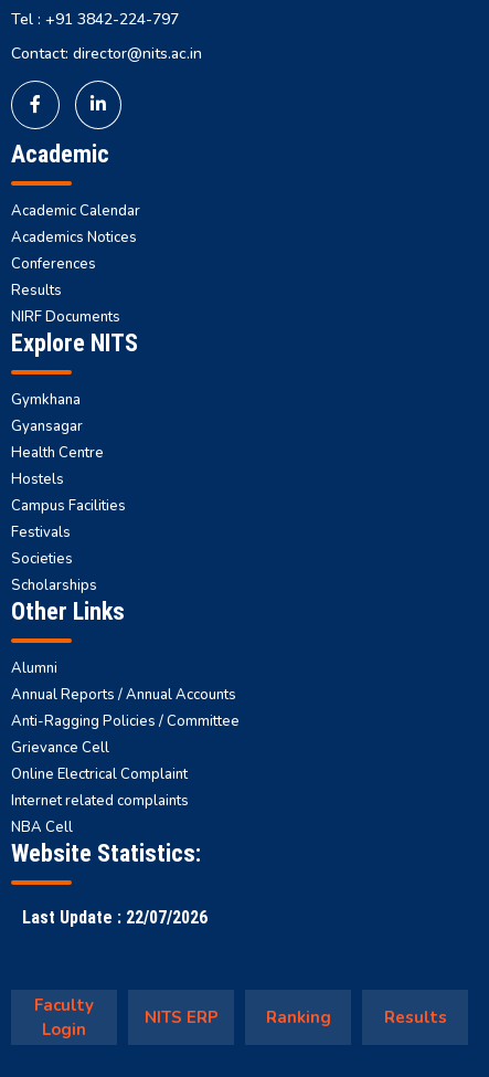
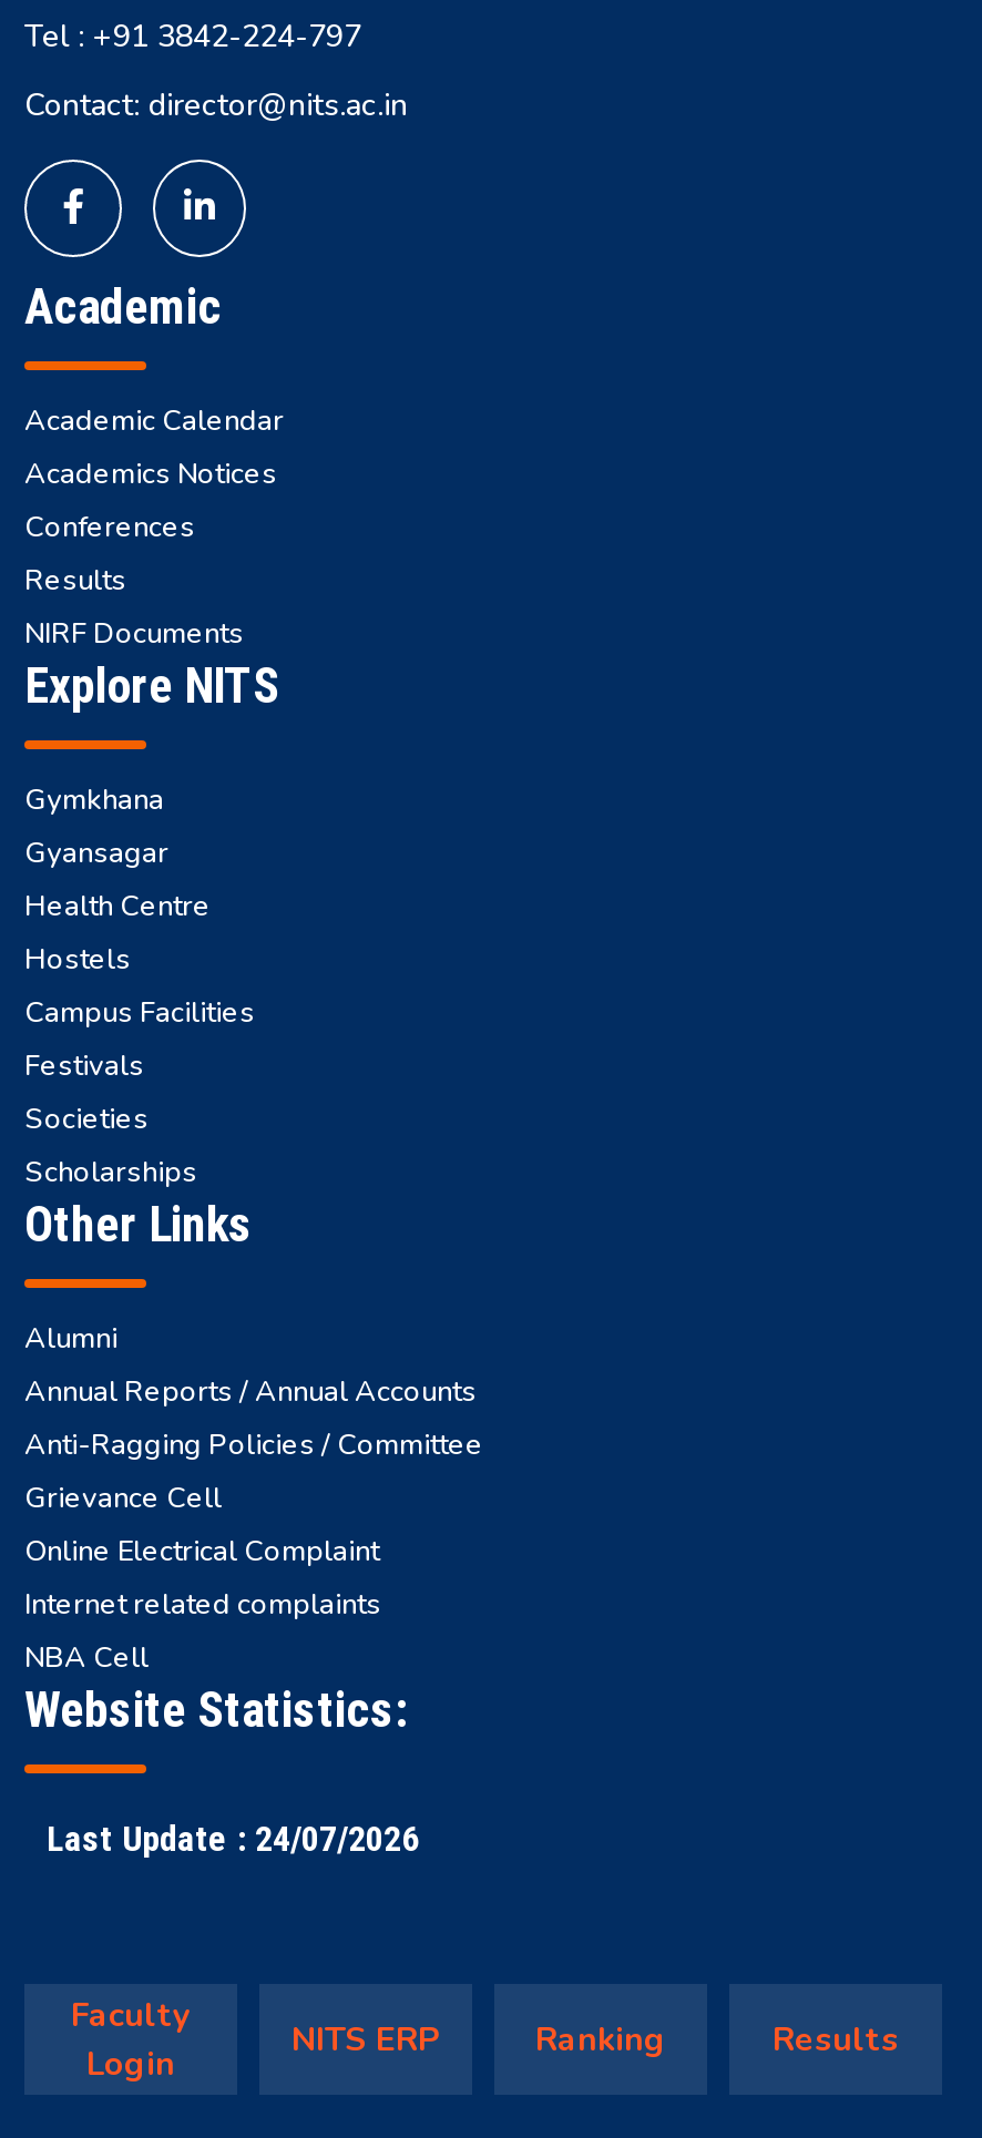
- Last Update : 22/07/2026
+ Last Update : 24/07/2026
